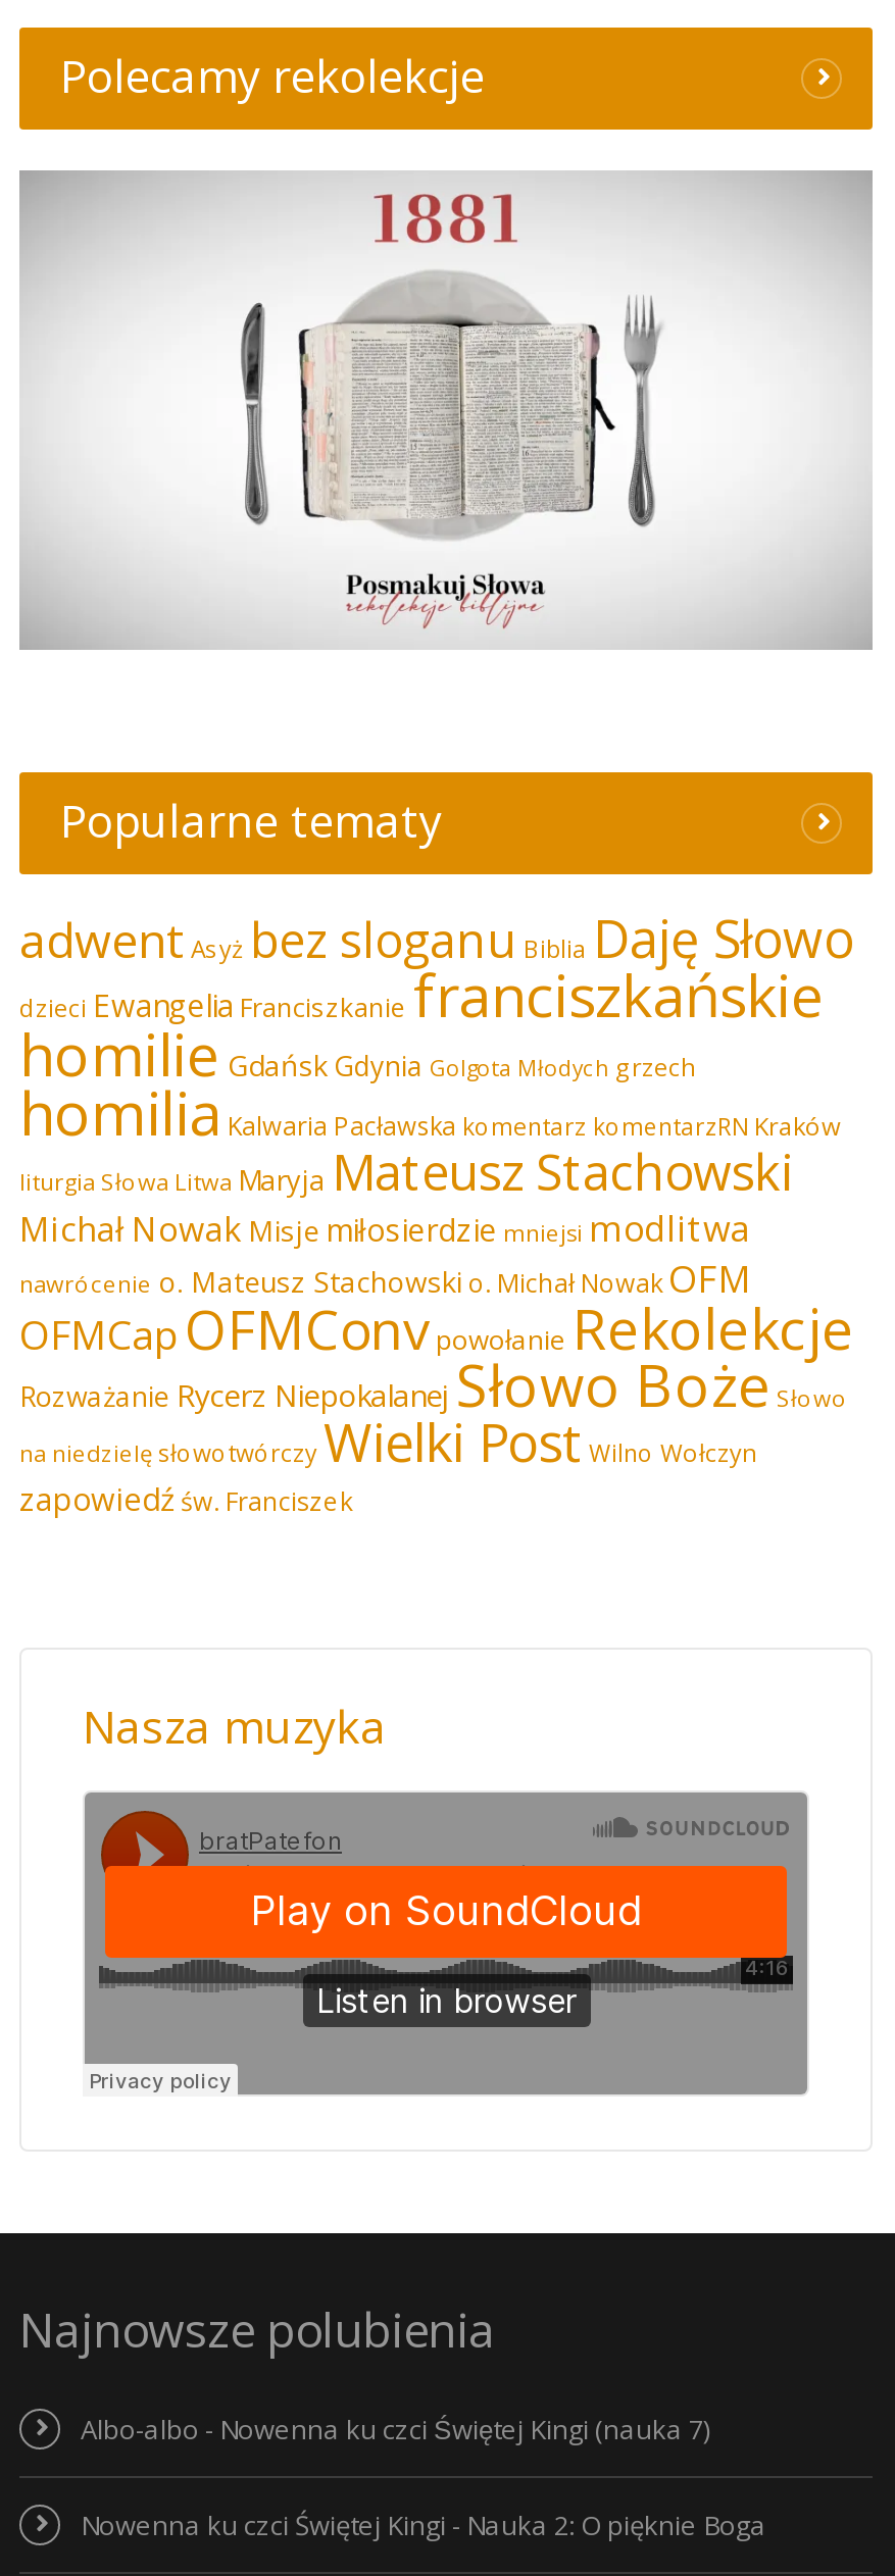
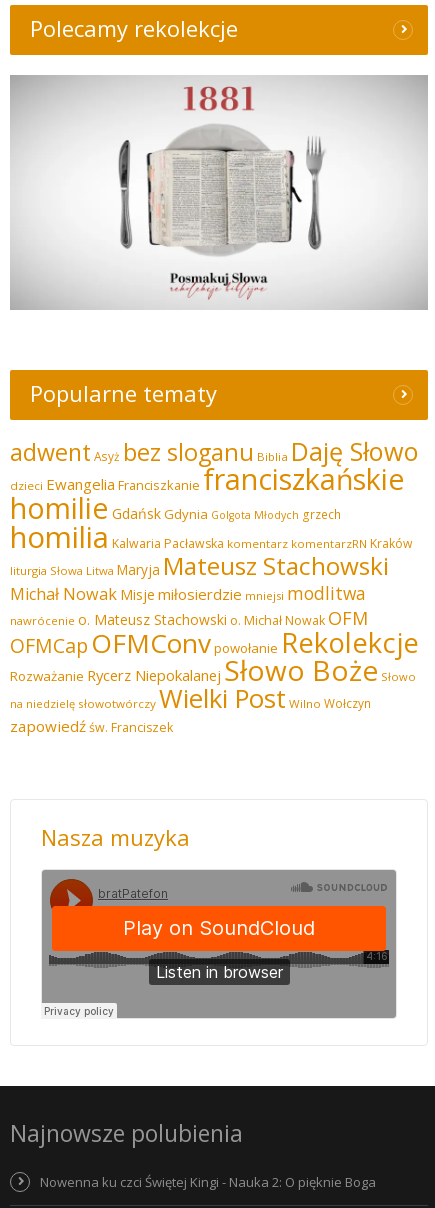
- Albo-albo - Nowenna ku czci Świętej Kingi (nauka 7)
